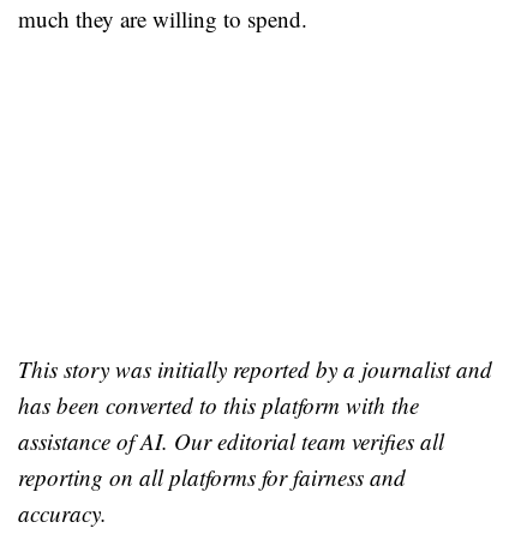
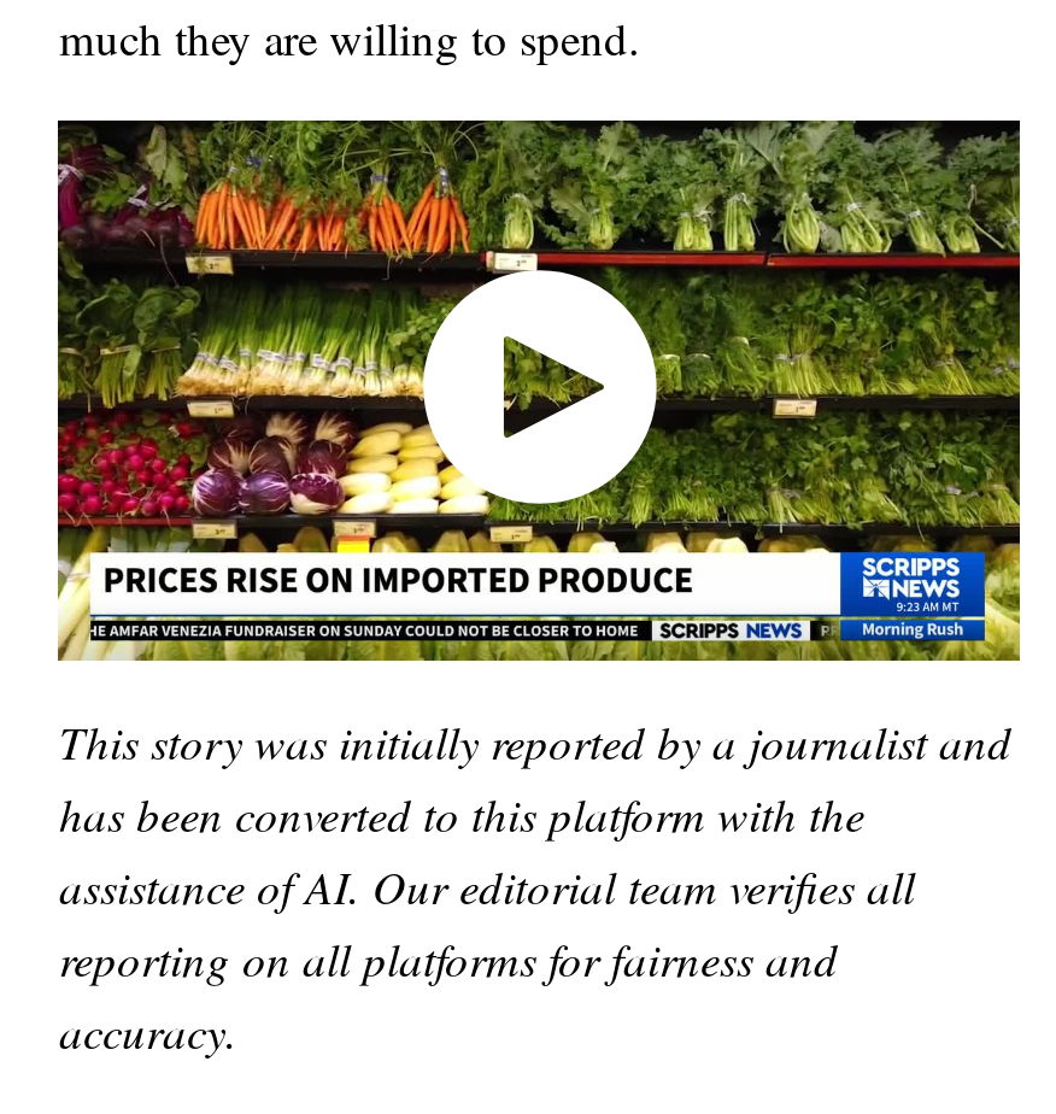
+ [image]
